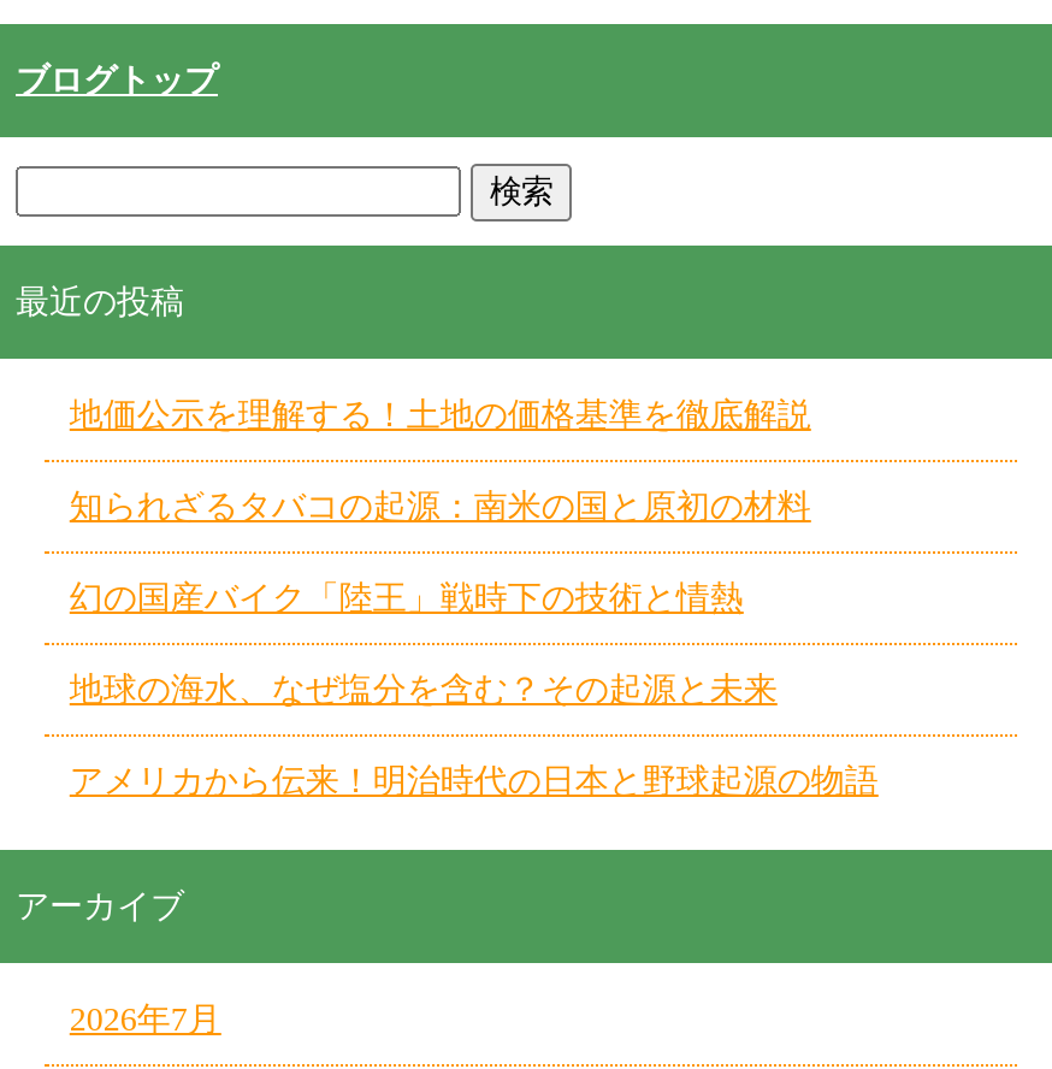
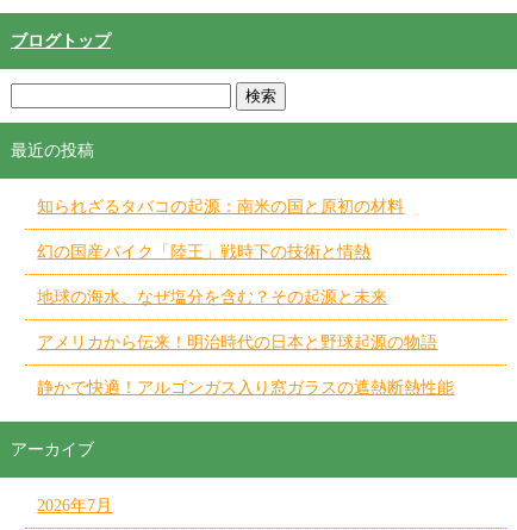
- 地価公示を理解する！土地の価格基準を徹底解説

moved up: 知られざるタバコの起源：南米の国と原初の材料 | 幻の国産バイク「陸王」戦時下の技術と情熱 | 地球の海水、なぜ塩分を含む？その起源と未来 | アメリカから伝来！明治時代の日本と野球起源の物語

+ 静かで快適！アルゴンガス入り窓ガラスの遮熱断熱性能
